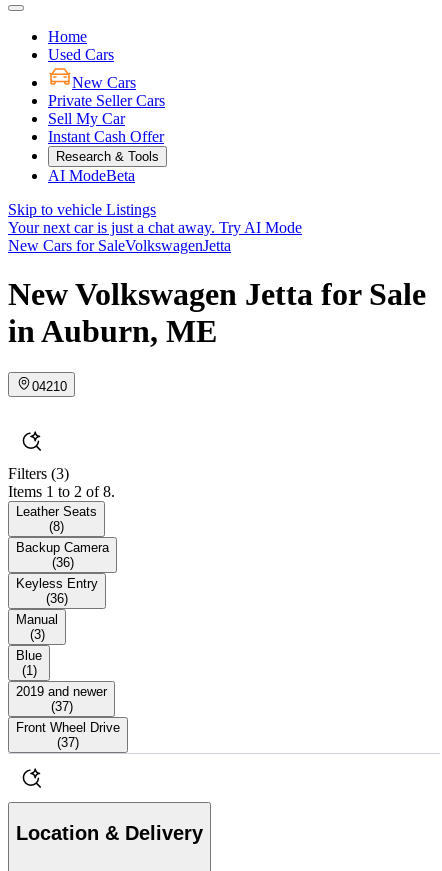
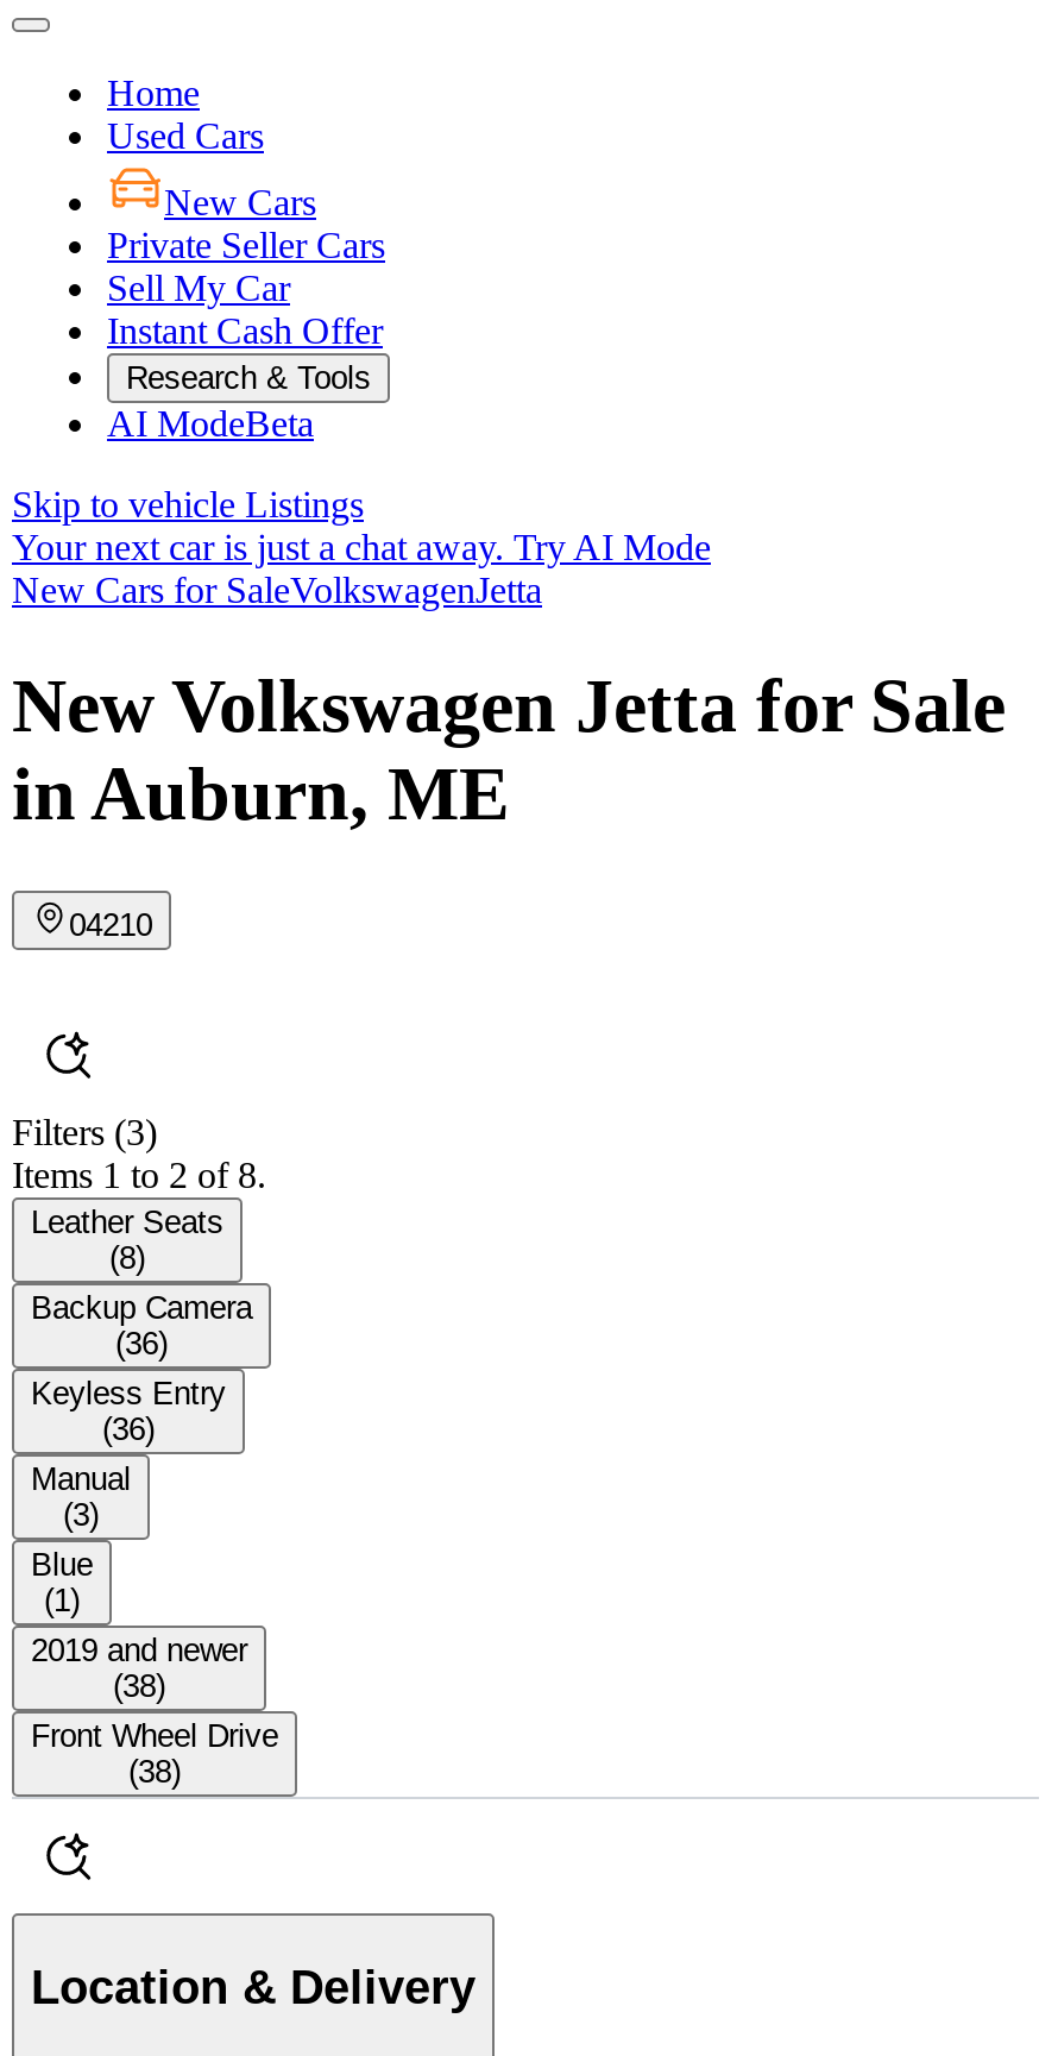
- (37)
+ (38)

- (37)
+ (38)
